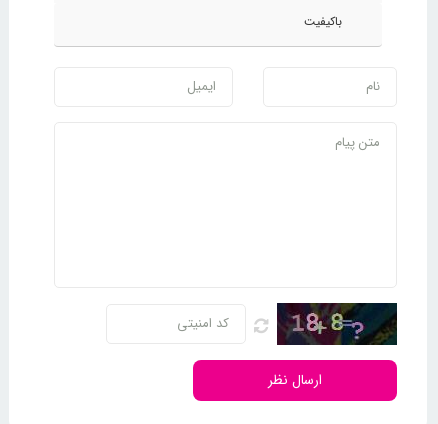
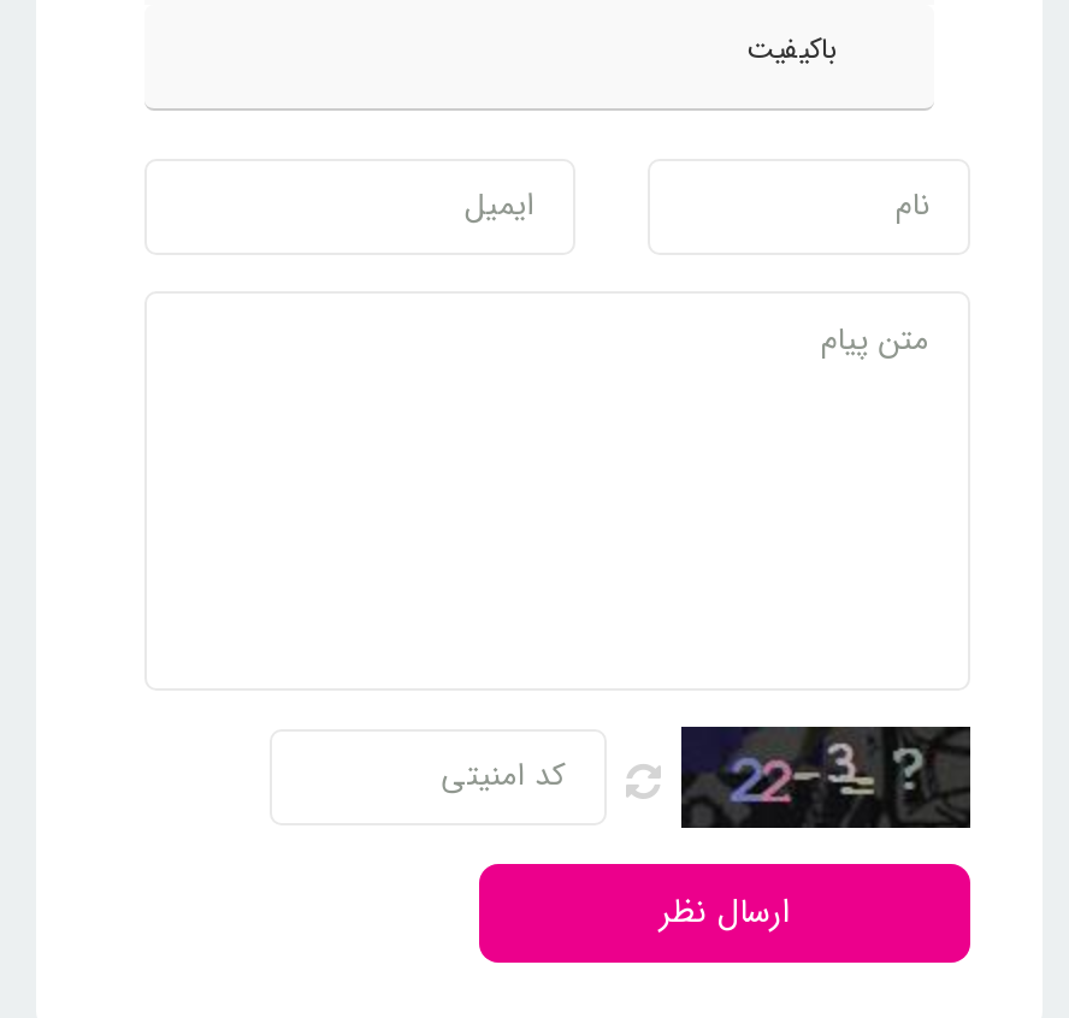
- [image]
+ [image]
